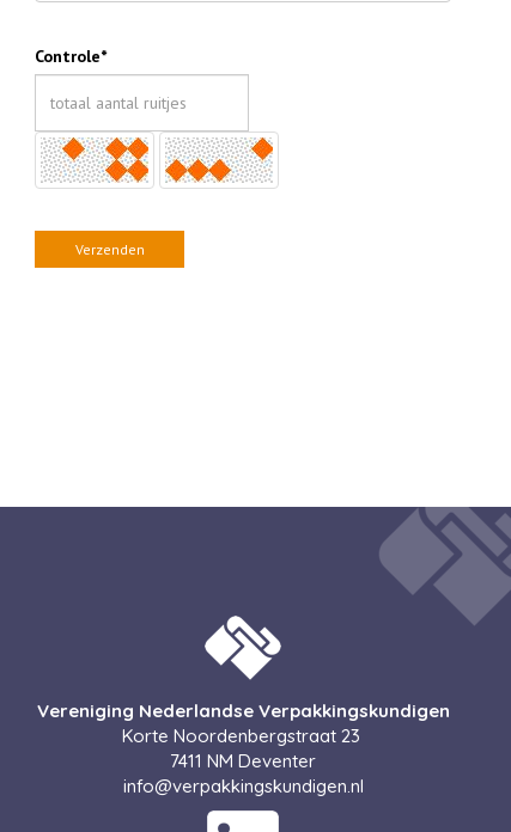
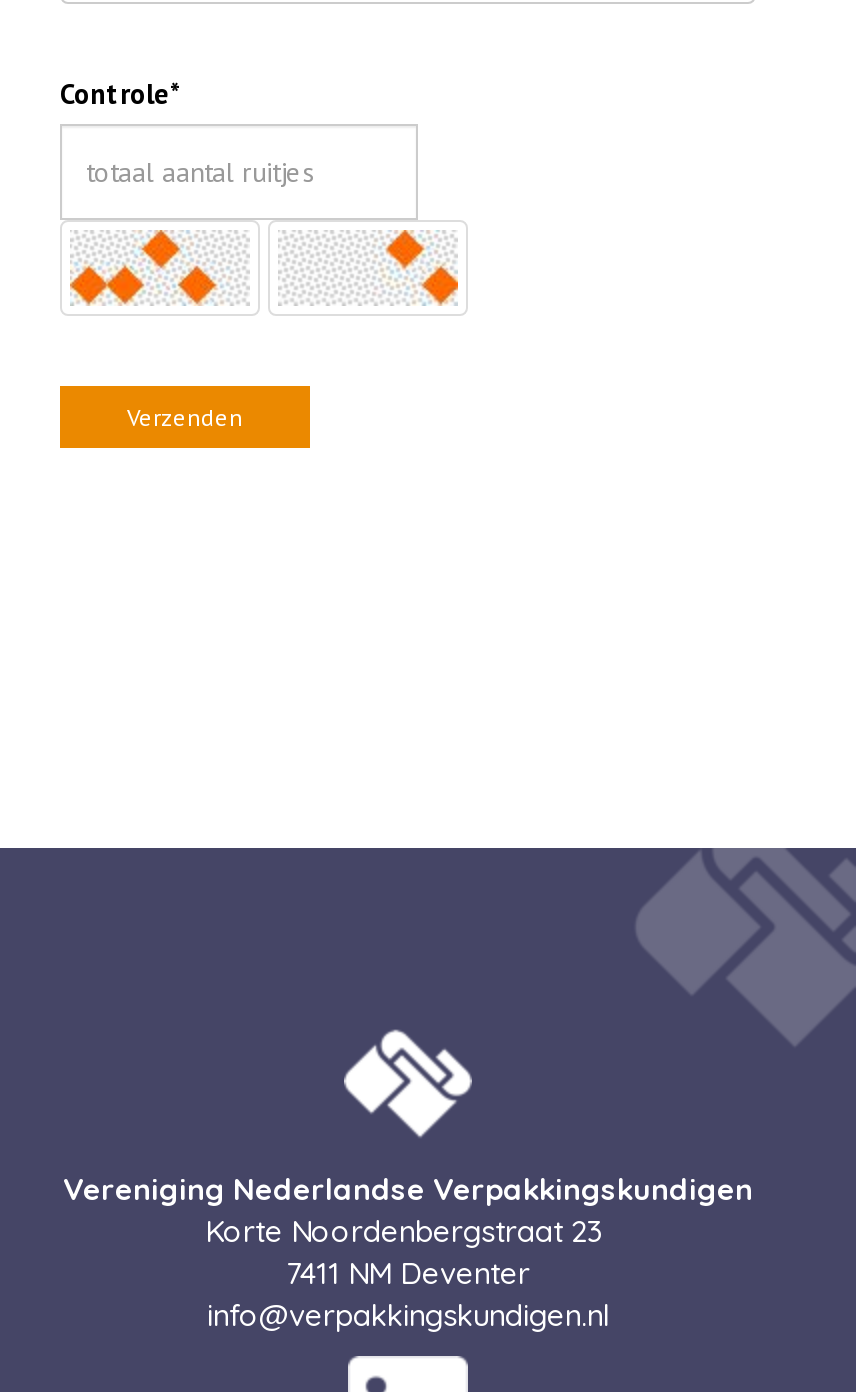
- [image]
+ [image]

- [image]
+ [image]
